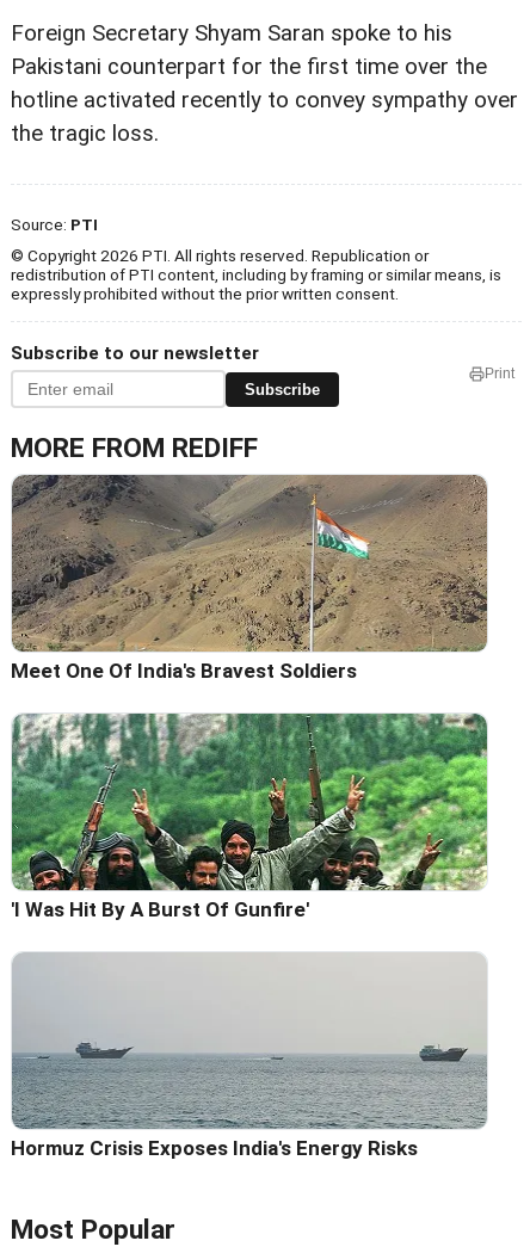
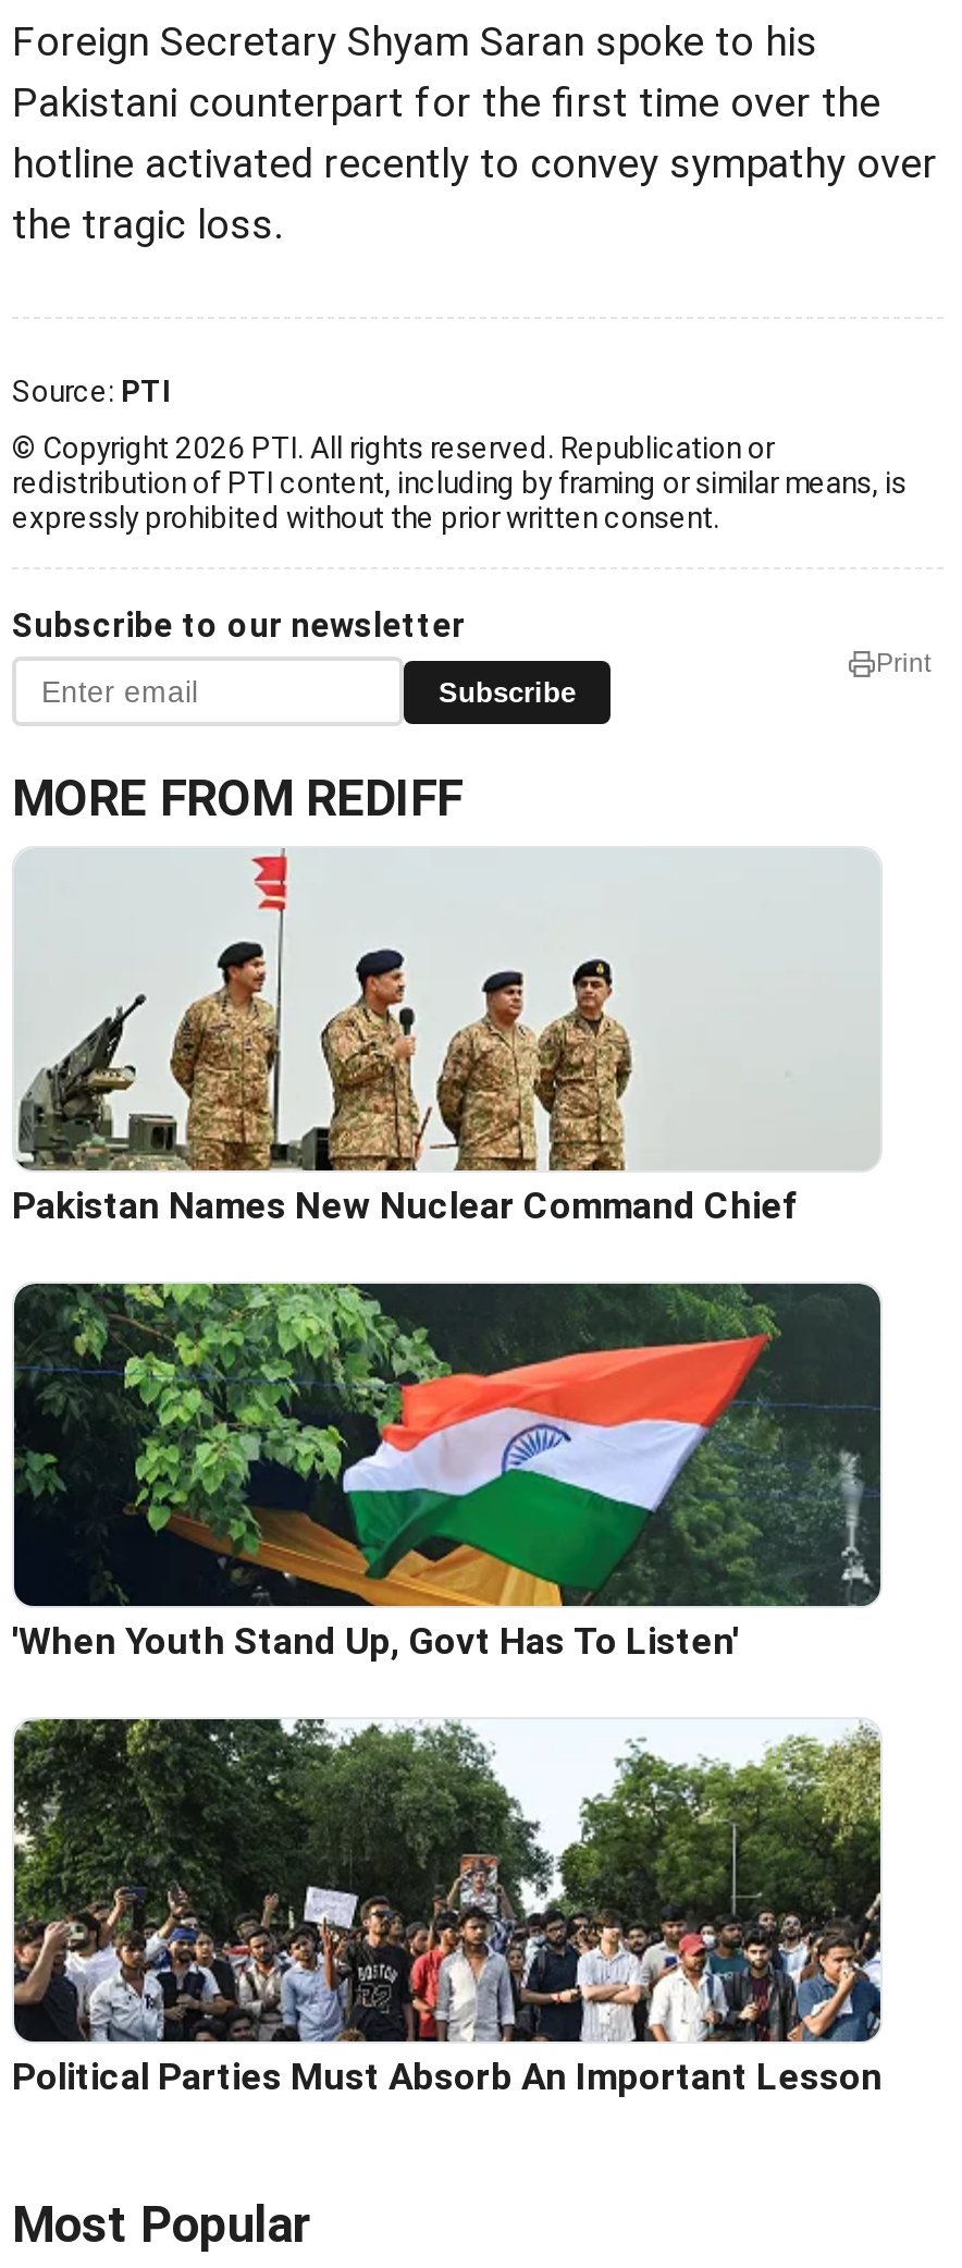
- [image]
- Meet One Of India's Bravest Soldiers
+ [image]
+ Pakistan Names New Nuclear Command Chief

- [image]
- 'I Was Hit By A Burst Of Gunfire'
+ [image]
+ 'When Youth Stand Up, Govt Has To Listen'

- [image]
- Hormuz Crisis Exposes India's Energy Risks
+ [image]
+ Political Parties Must Absorb An Important Lesson
